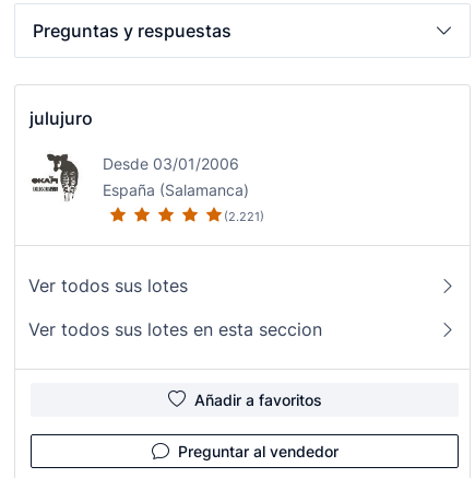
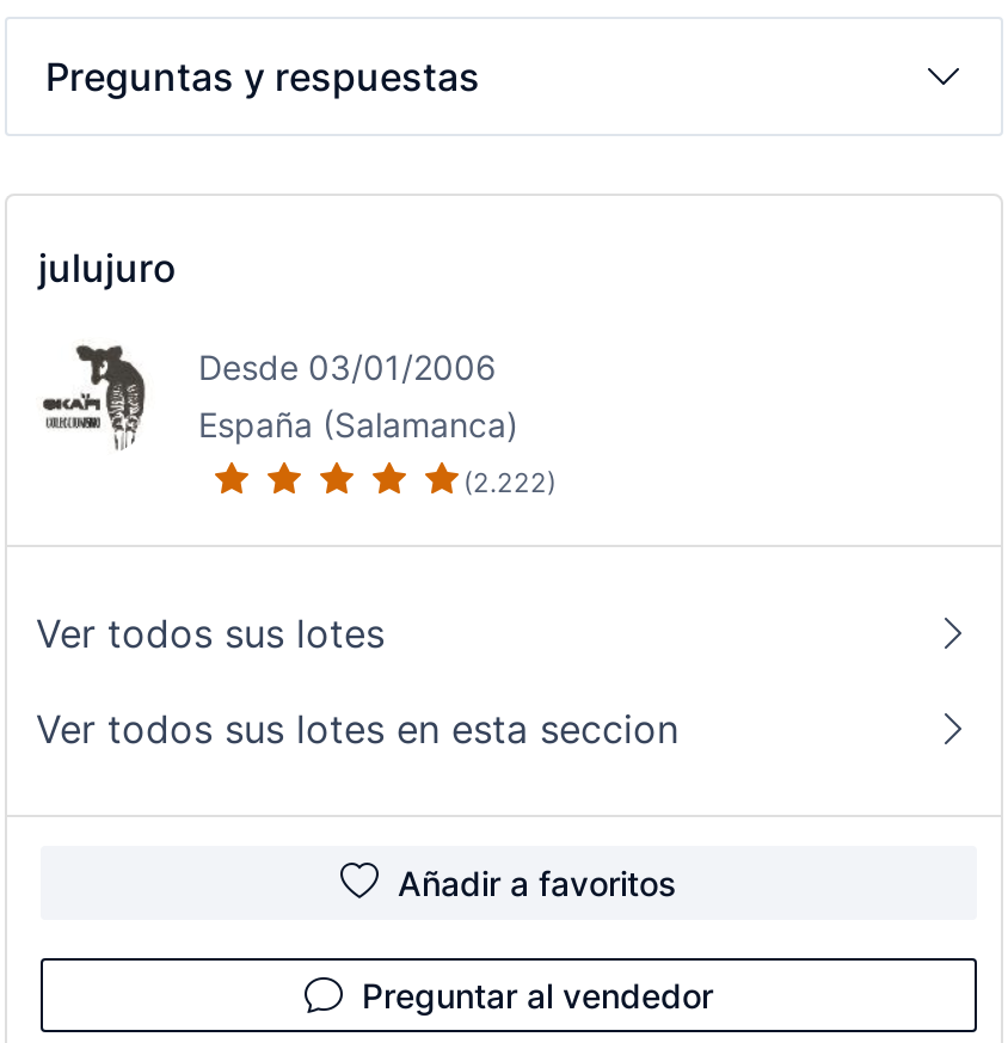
- (2.221)
+ (2.222)
